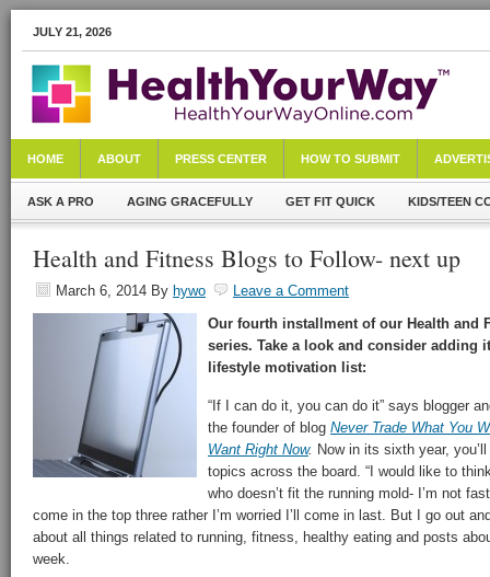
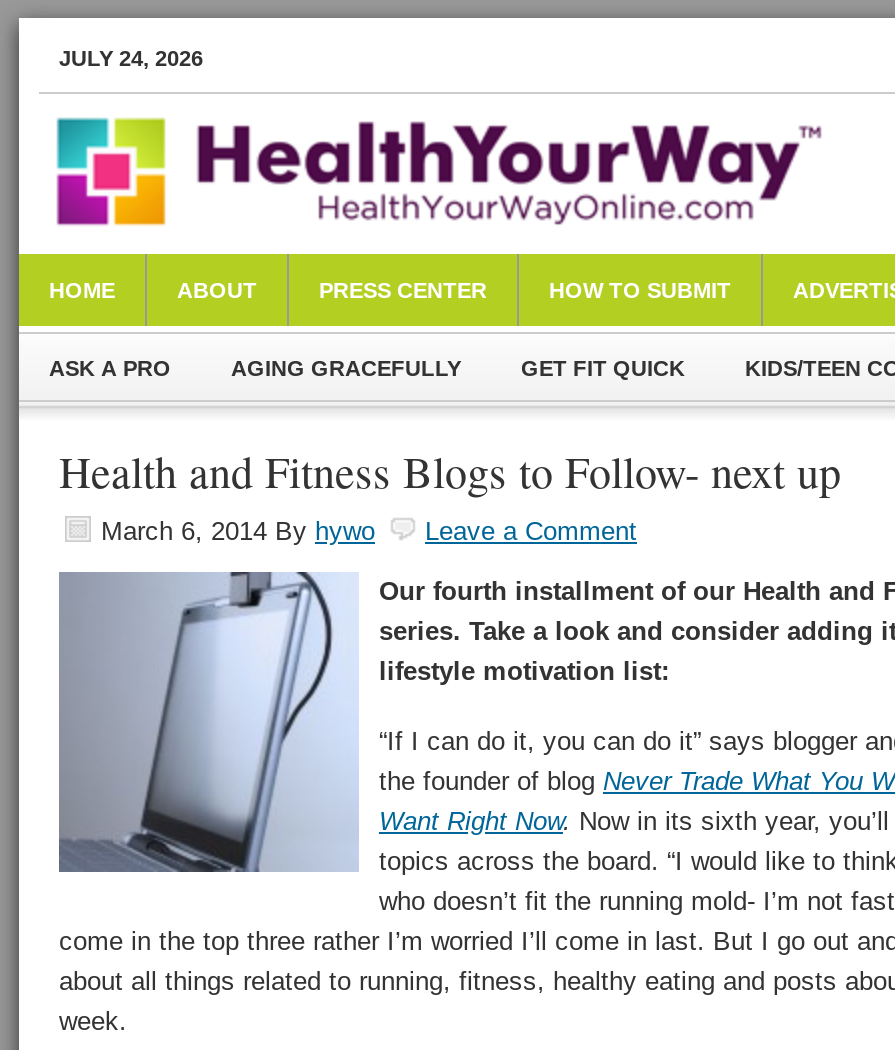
- JULY 21, 2026
+ JULY 24, 2026
